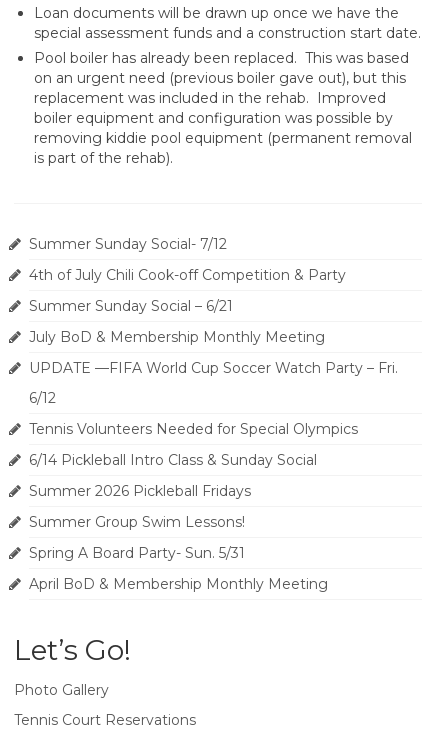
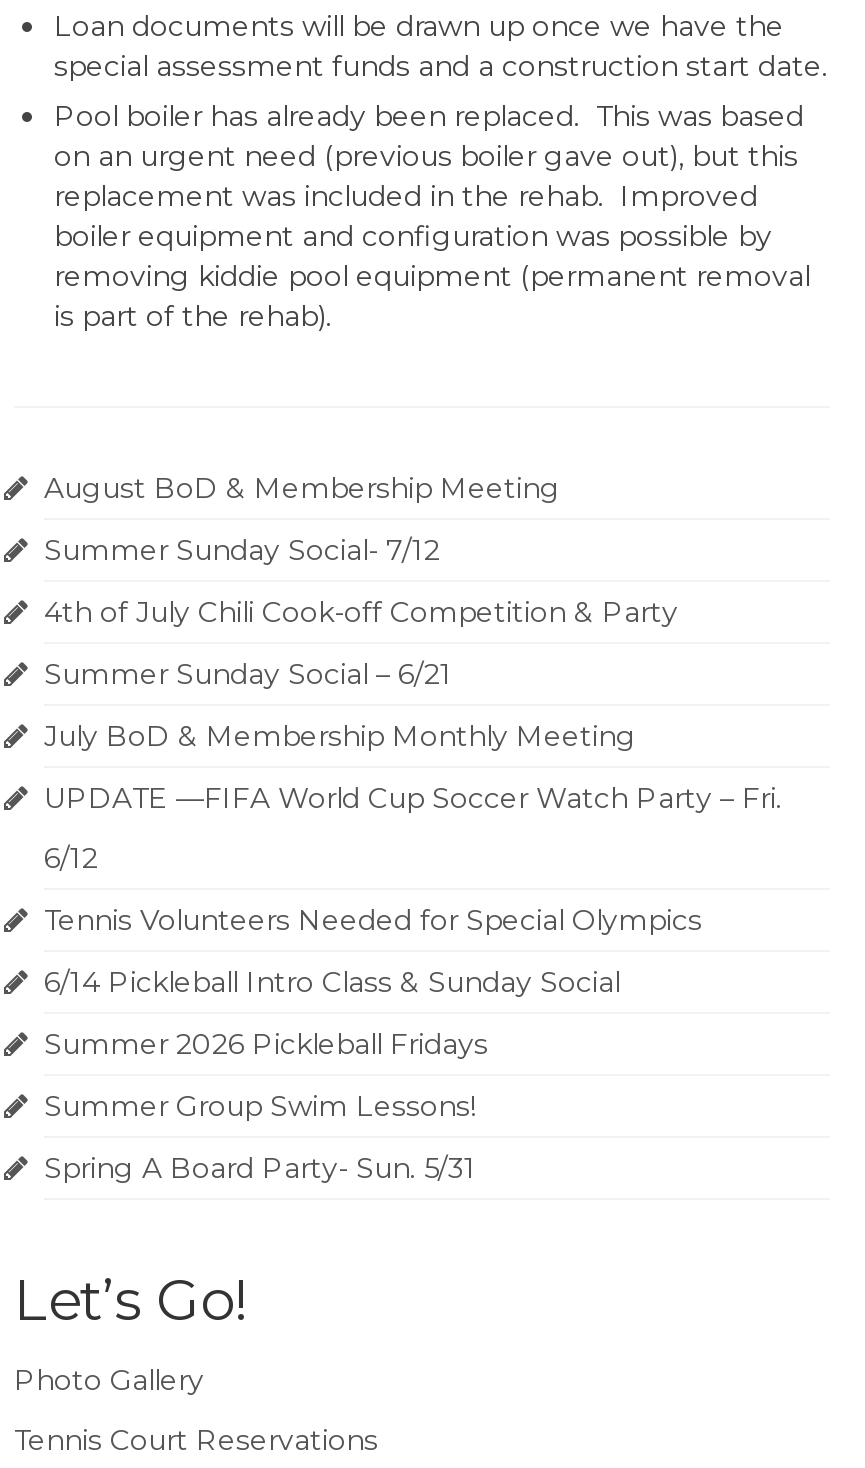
+ August BoD & Membership Meeting

moved down: Summer Sunday Social- 7/12 | 4th of July Chili Cook-off Competition & Party | Summer Sunday Social – 6/21 | ... | Summer Group Swim Lessons! | Spring A Board Party- Sun. 5/31

- April BoD & Membership Monthly Meeting
